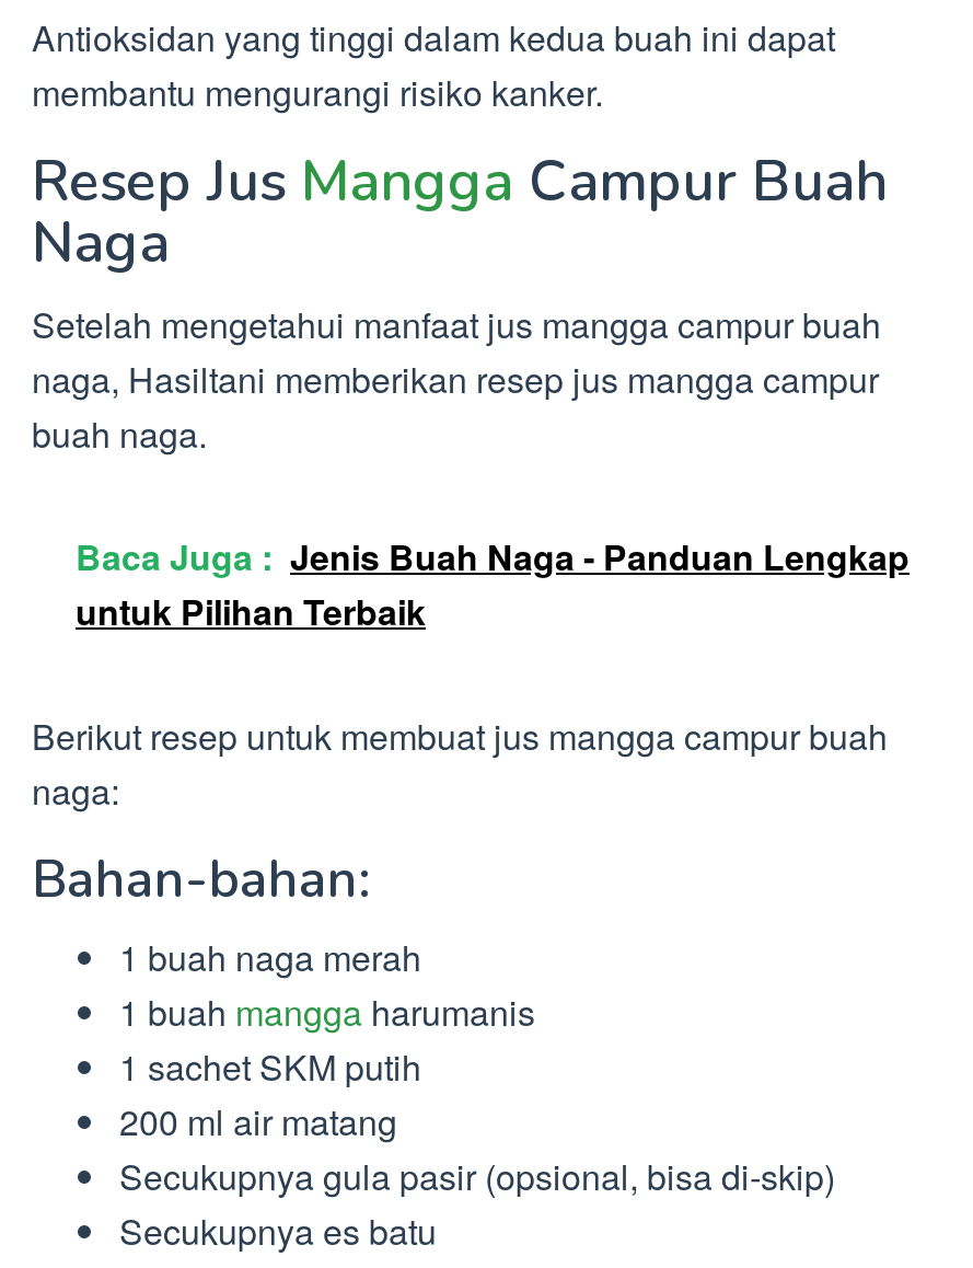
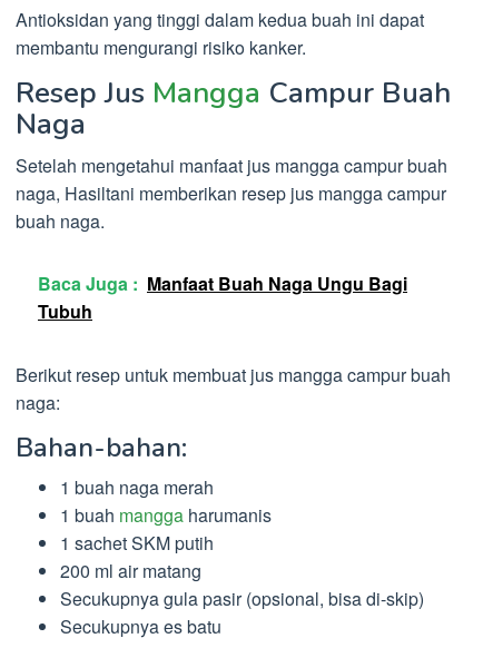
- Baca Juga : Jenis Buah Naga - Panduan Lengkap
- untuk Pilihan Terbaik
+ Baca Juga : Manfaat Buah Naga Ungu Bagi
+ Tubuh
